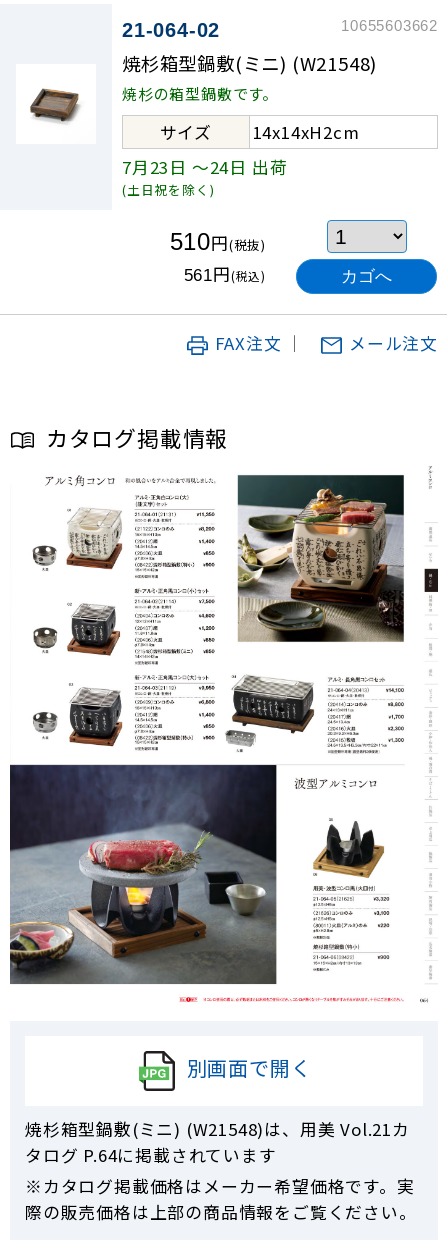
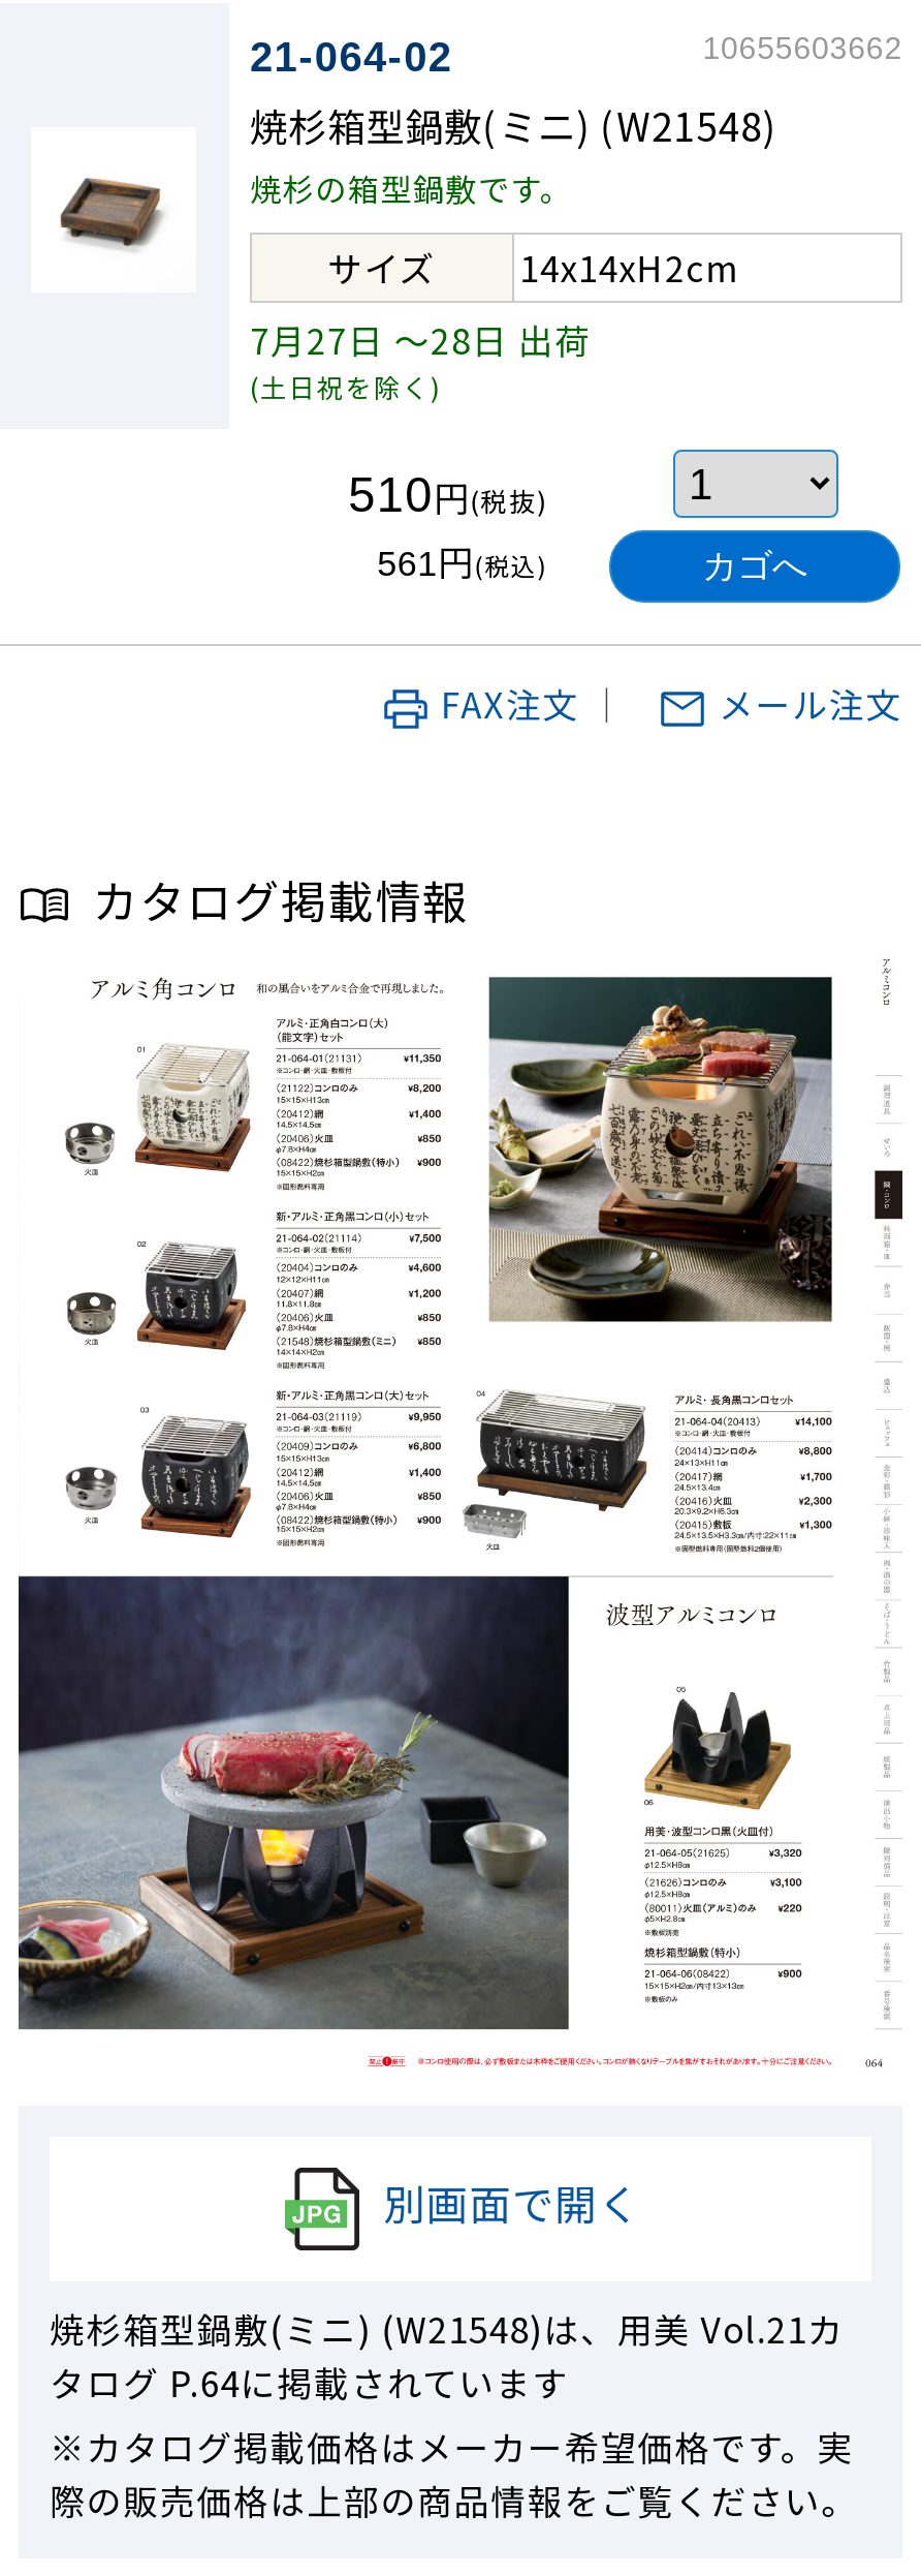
- 7月23日～24日出荷
+ 7月27日～28日出荷
